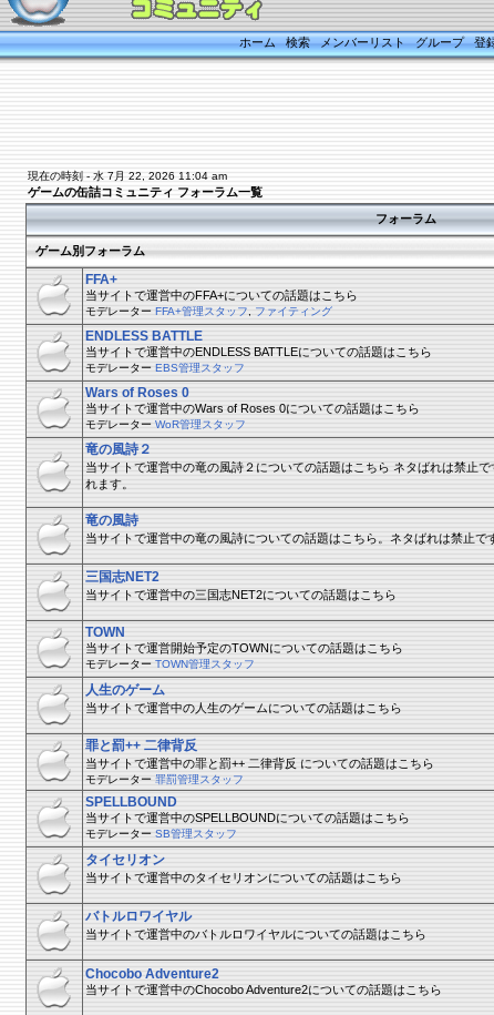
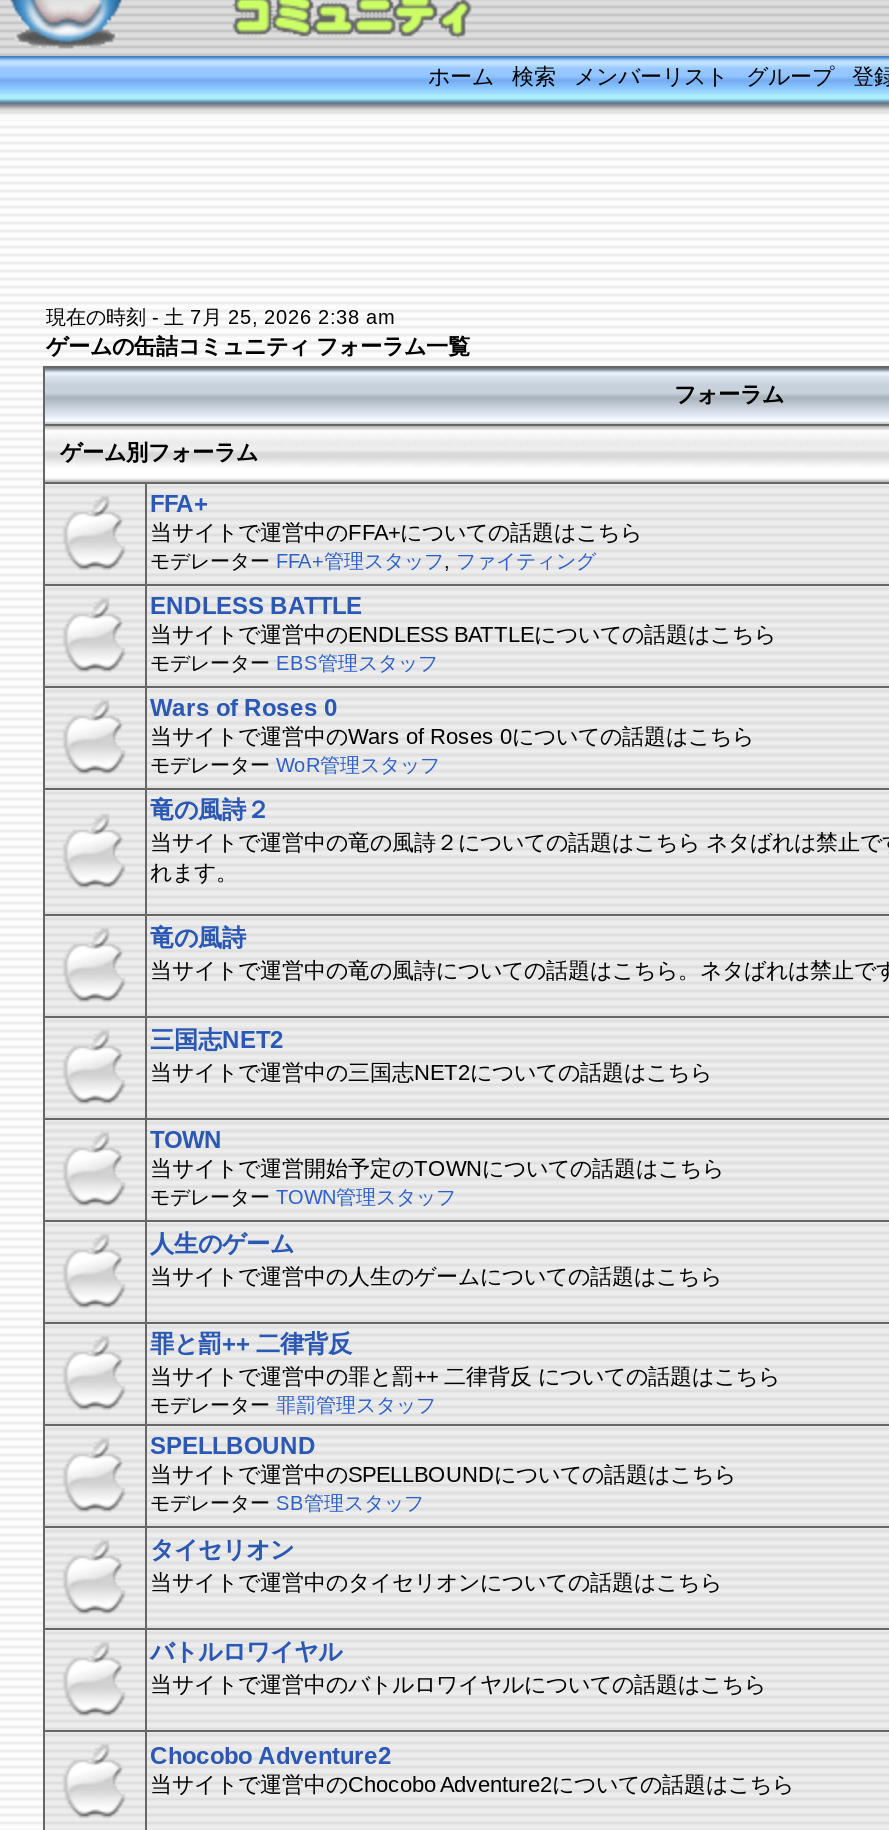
- 現在の時刻 - 水 7月 22, 2026 11:04 am
+ 現在の時刻 - 土 7月 25, 2026 2:38 am
